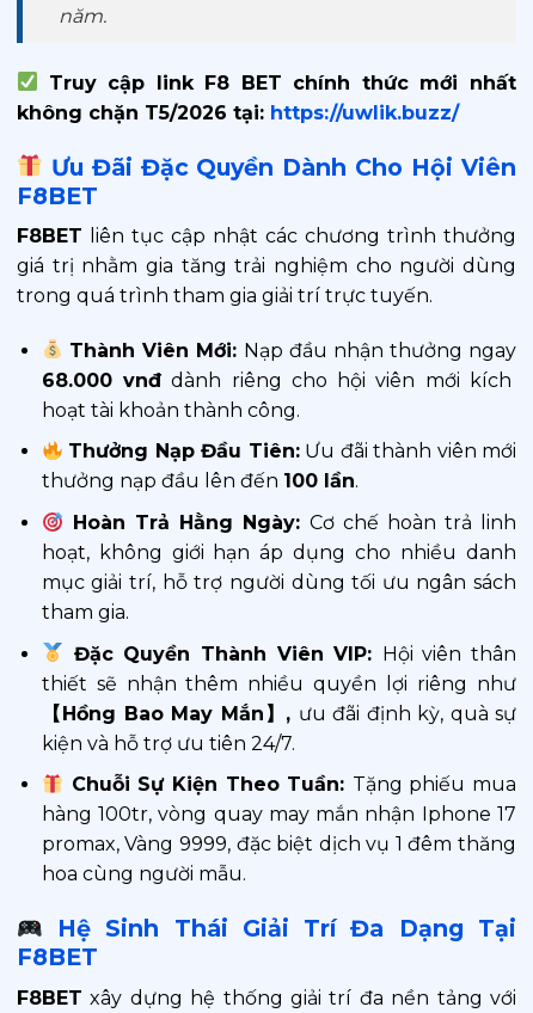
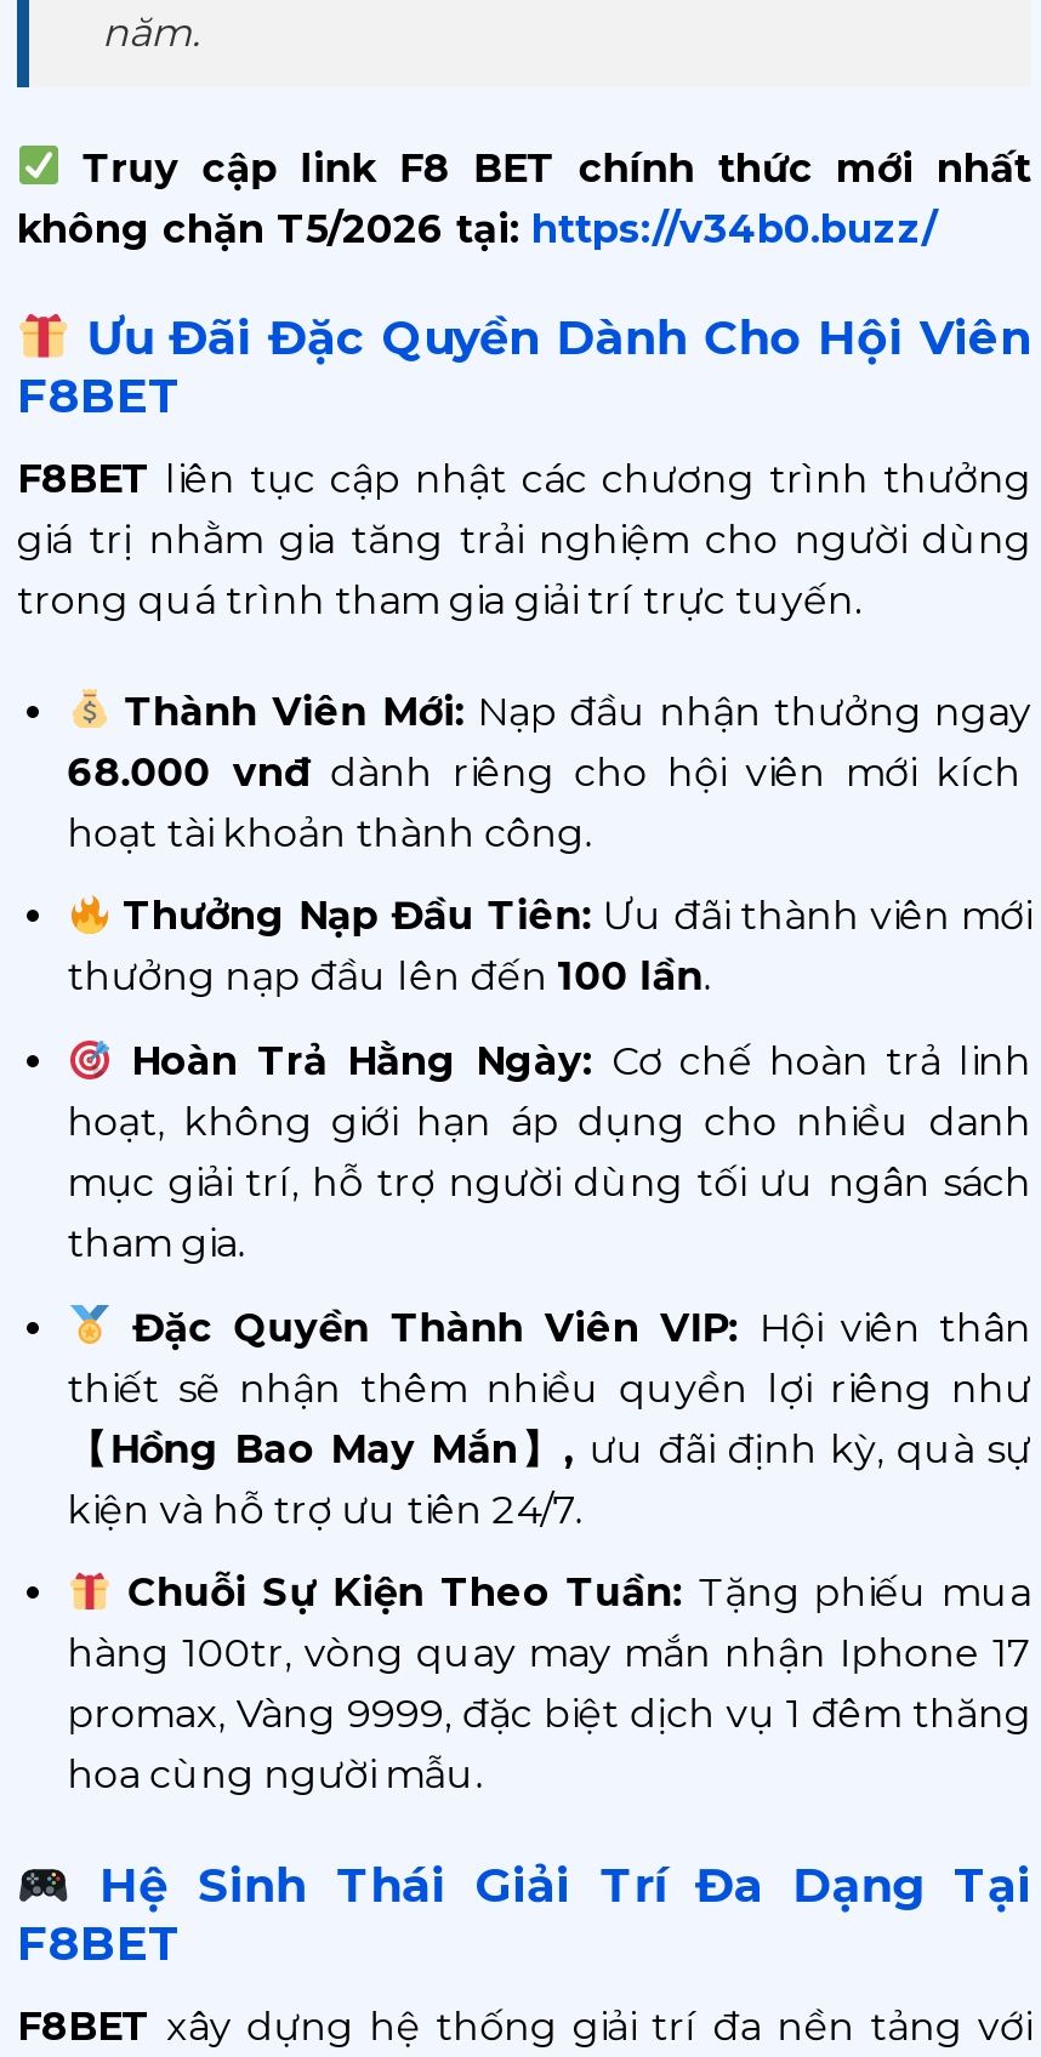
- không chặn T5/2026 tại: https://uwlik.buzz/
+ không chặn T5/2026 tại: https://v34b0.buzz/
